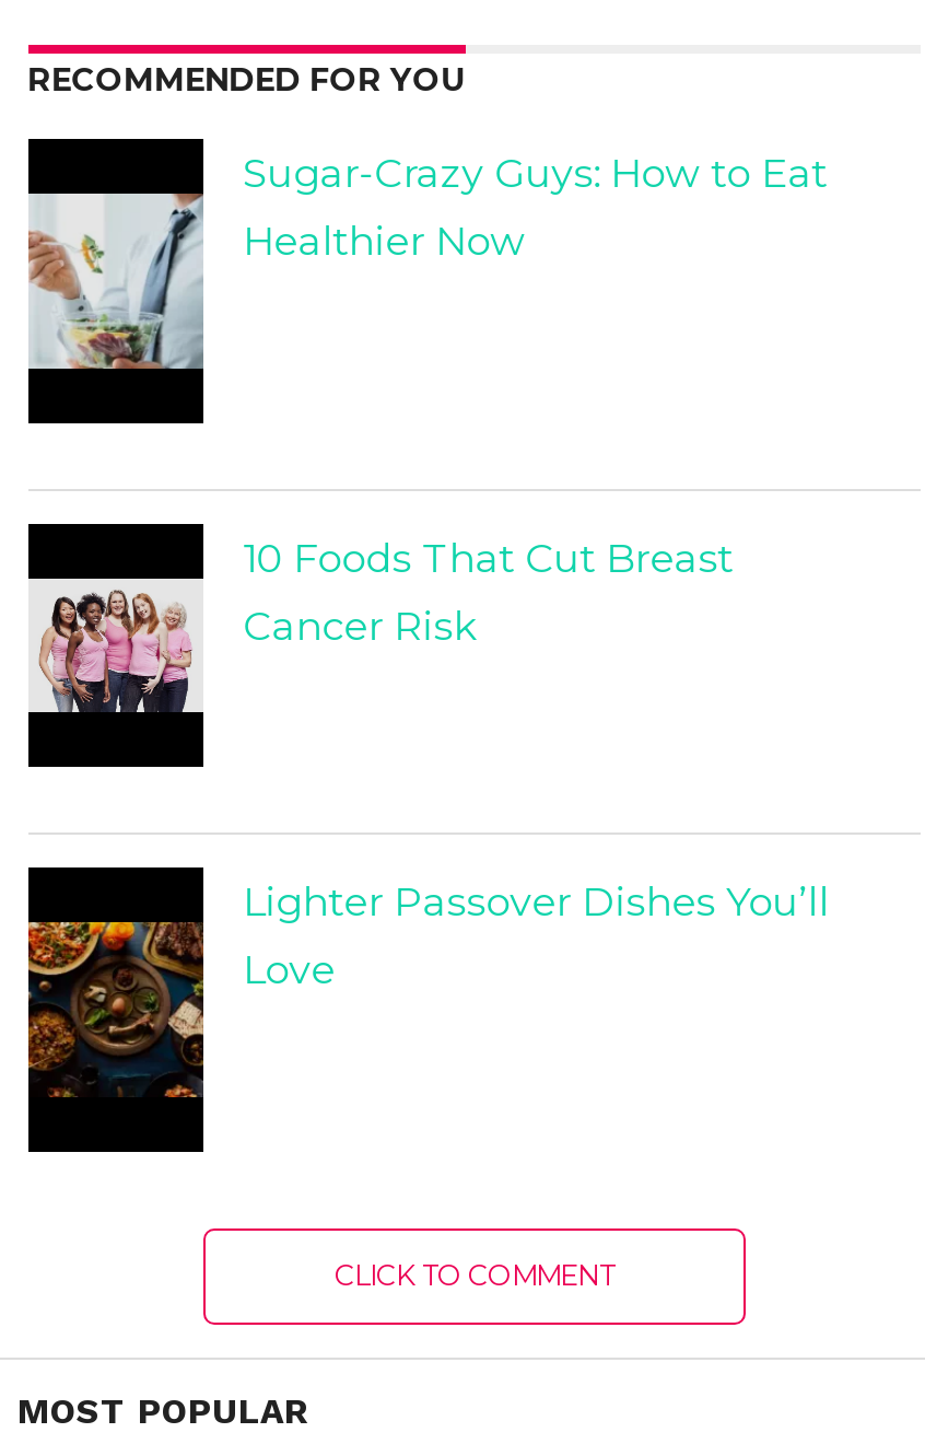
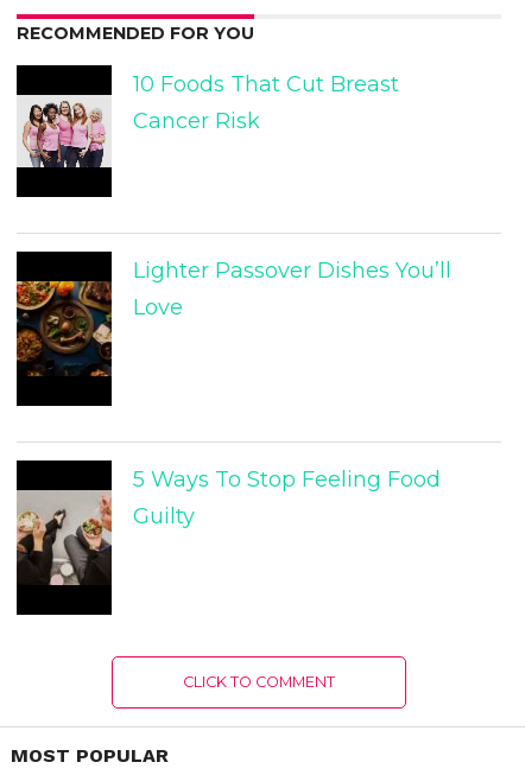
- [image]
- Sugar-Crazy Guys: How to Eat
- Healthier Now

moved up: [image] | 10 Foods That Cut Breast | Cancer Risk | Lighter Passover Dishes You’ll | Love

moved up: [image]

+ [image]
+ 5 Ways To Stop Feeling Food
+ Guilty
